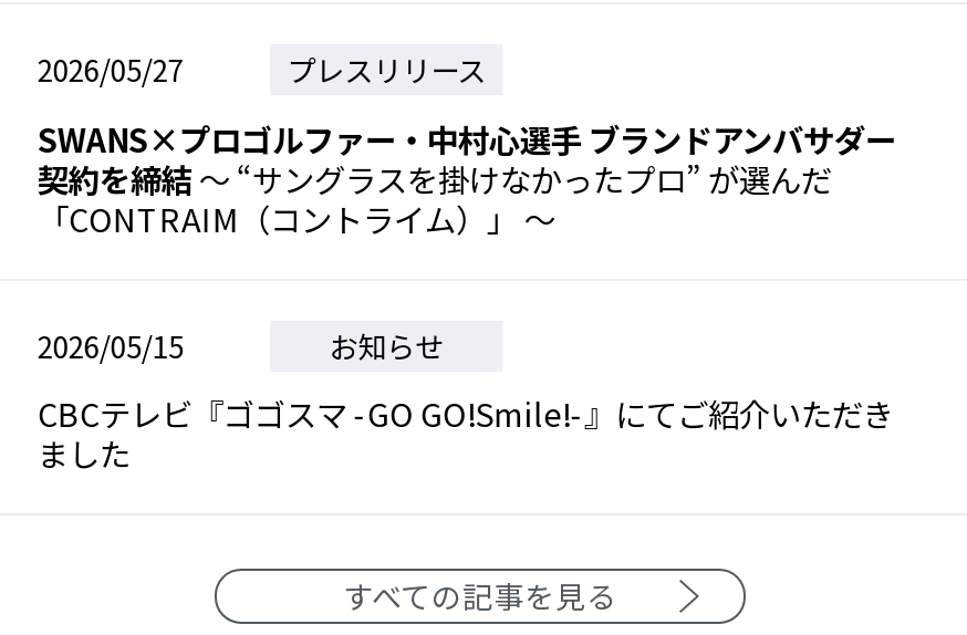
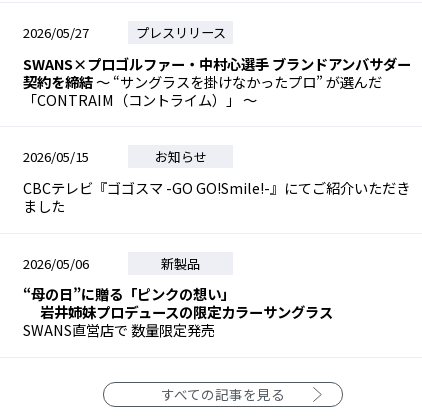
+ 2026/05/06
+ 新製品
+ “母の日”に贈る「ピンクの想い」
+ 岩井姉妹プロデュースの限定カラーサングラス
+ SWANS直営店で 数量限定発売
